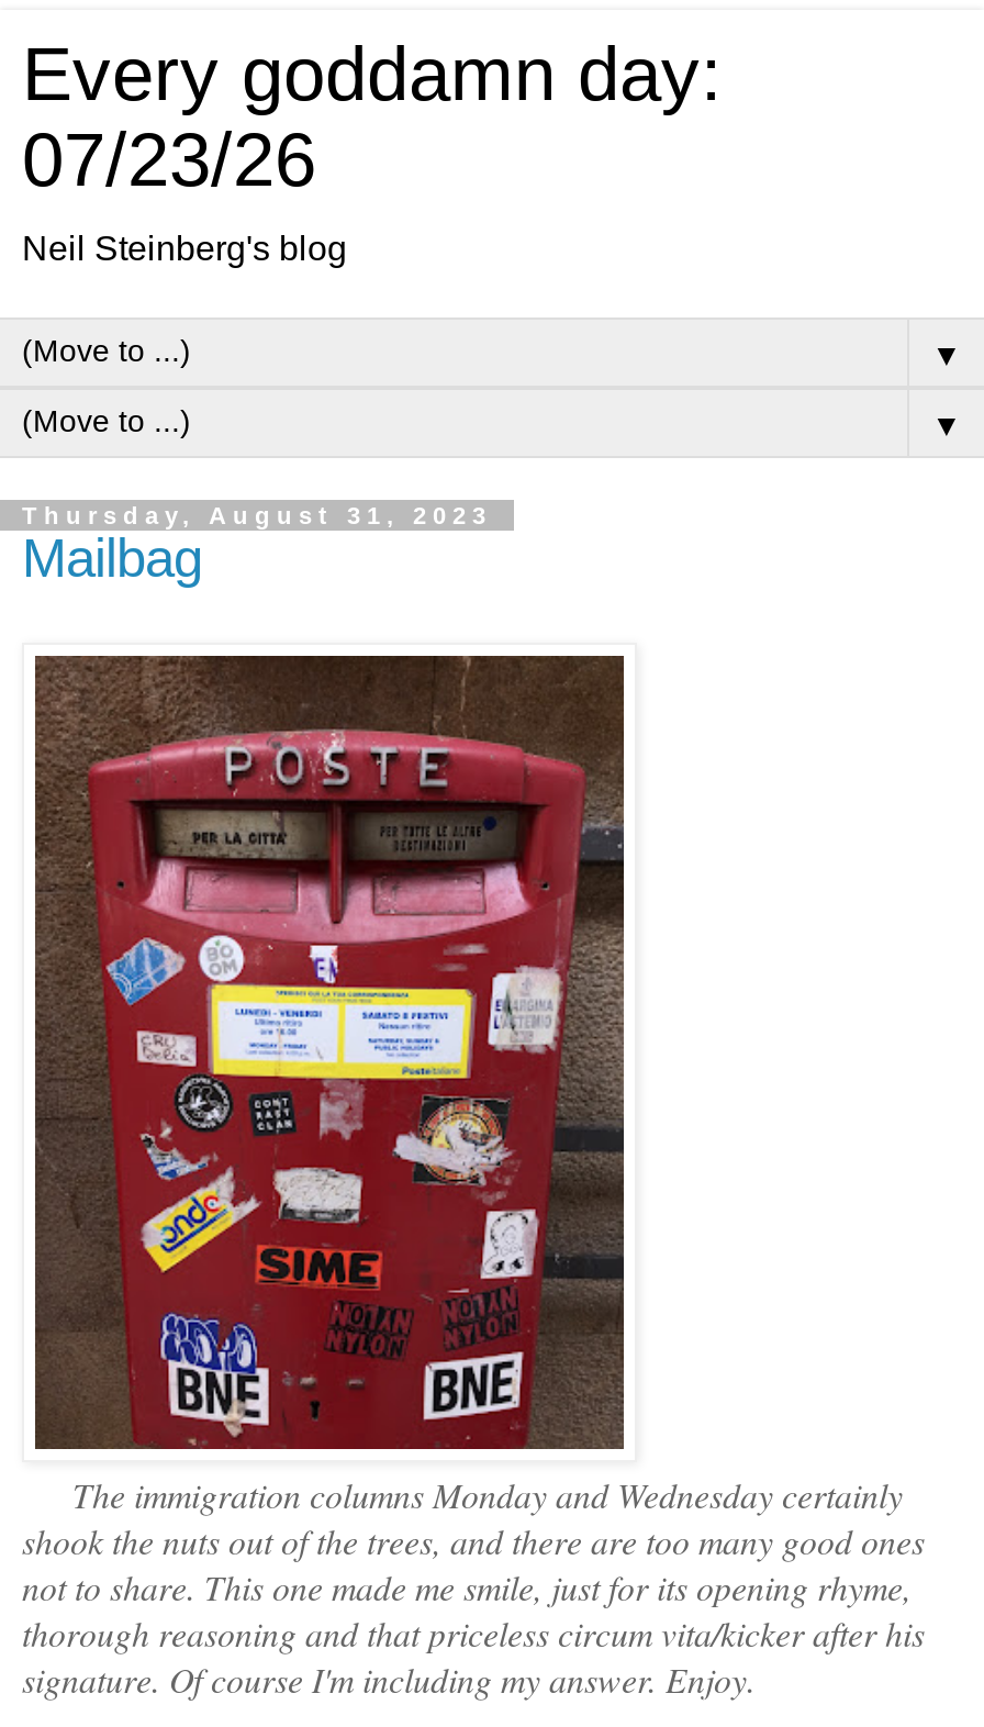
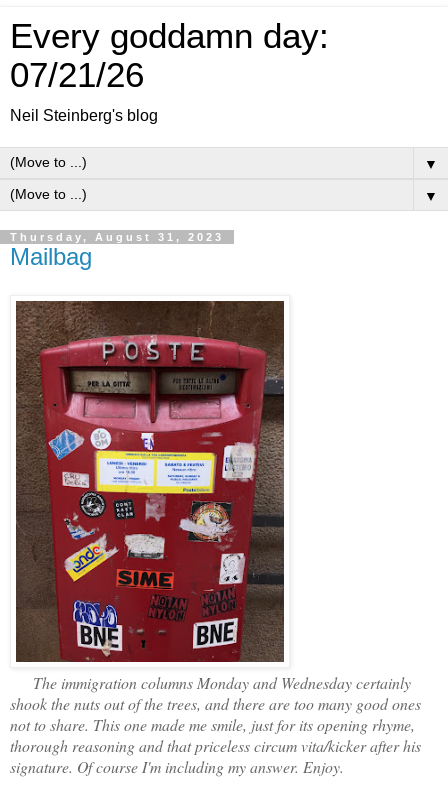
- 07/23/26
+ 07/21/26
